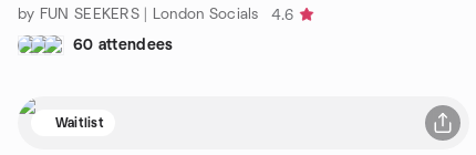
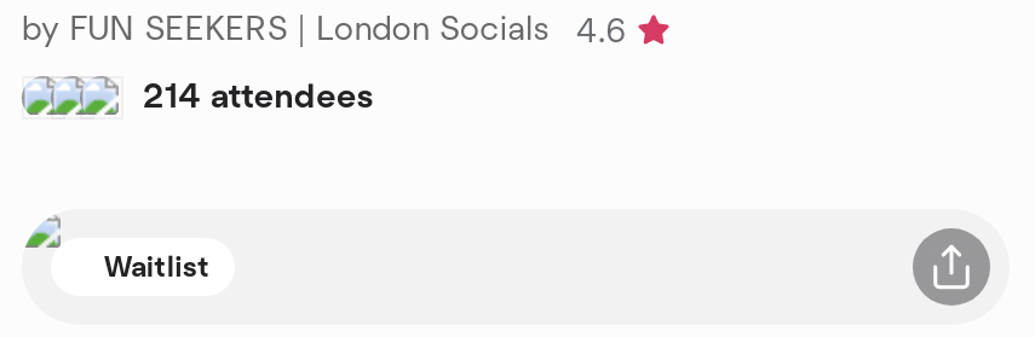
- 60 attendees
+ 214 attendees
